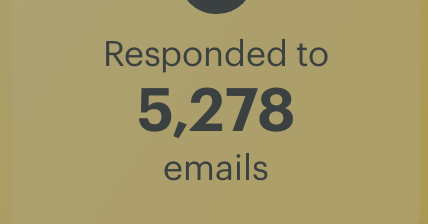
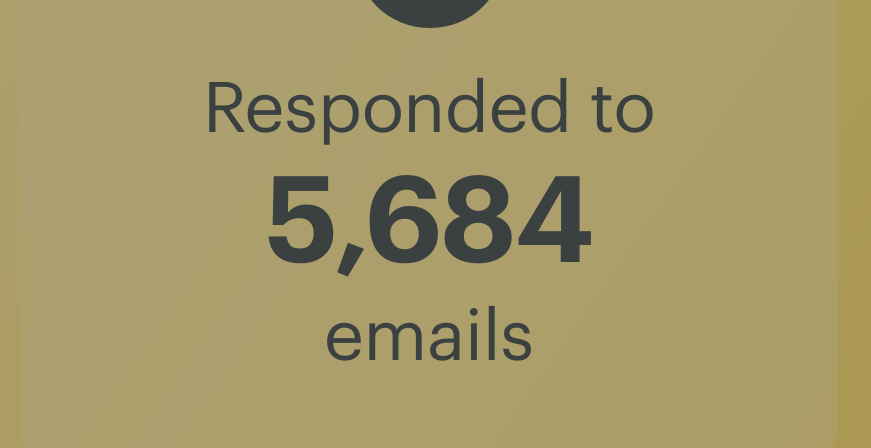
- 5,278
+ 5,684
